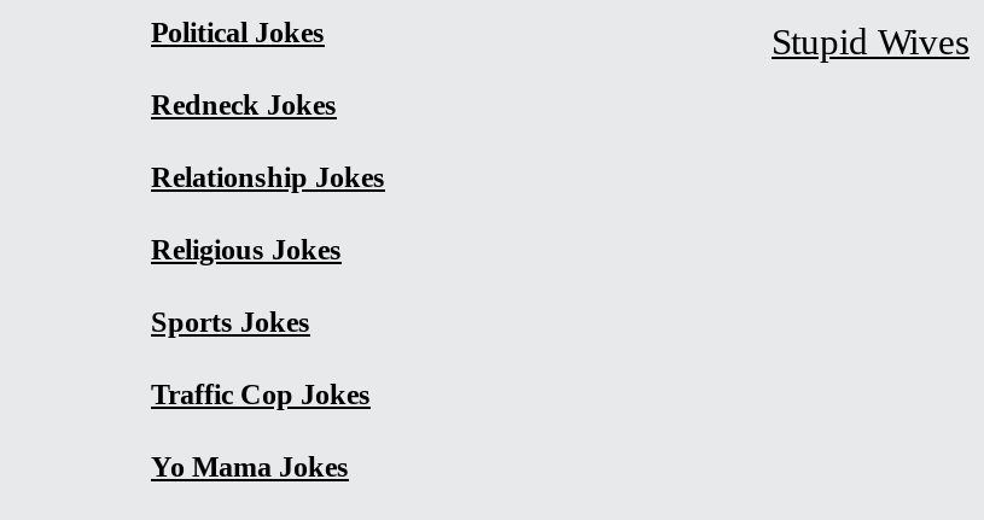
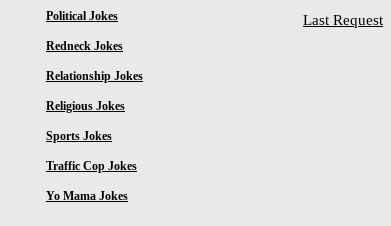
- Stupid Wives
+ Last Request
